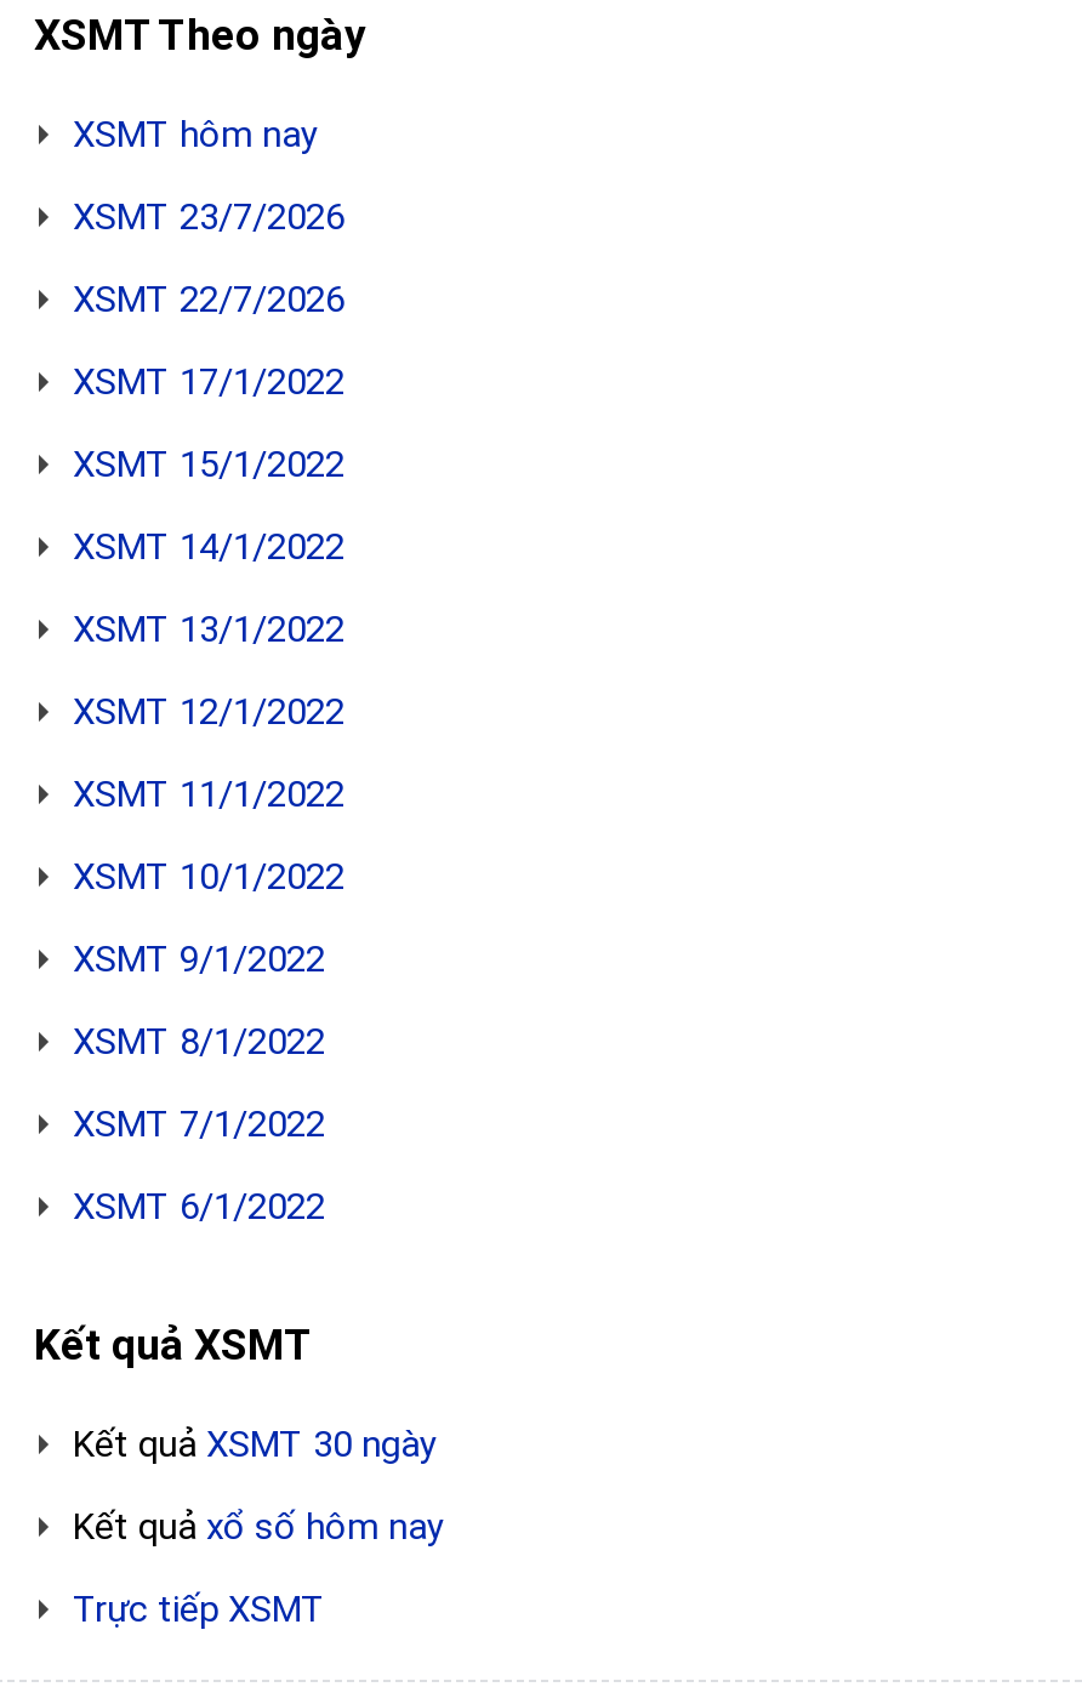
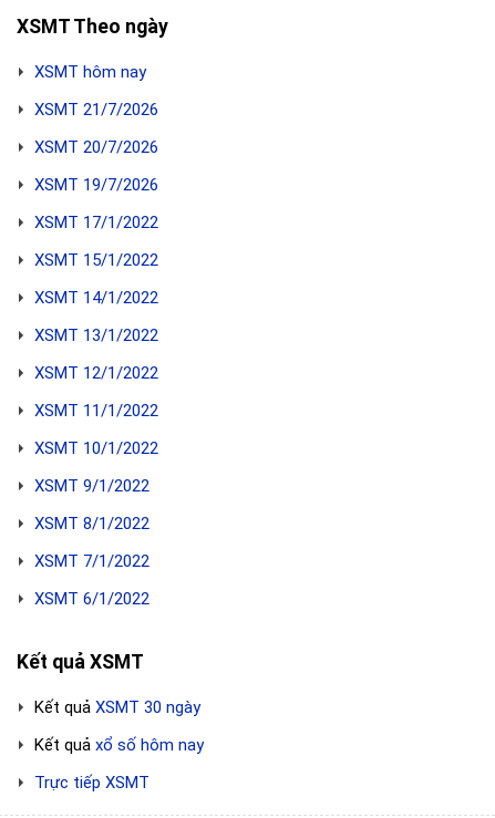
- XSMT 23/7/2026
- XSMT 22/7/2026
+ XSMT 21/7/2026
+ XSMT 20/7/2026
+ XSMT 19/7/2026
